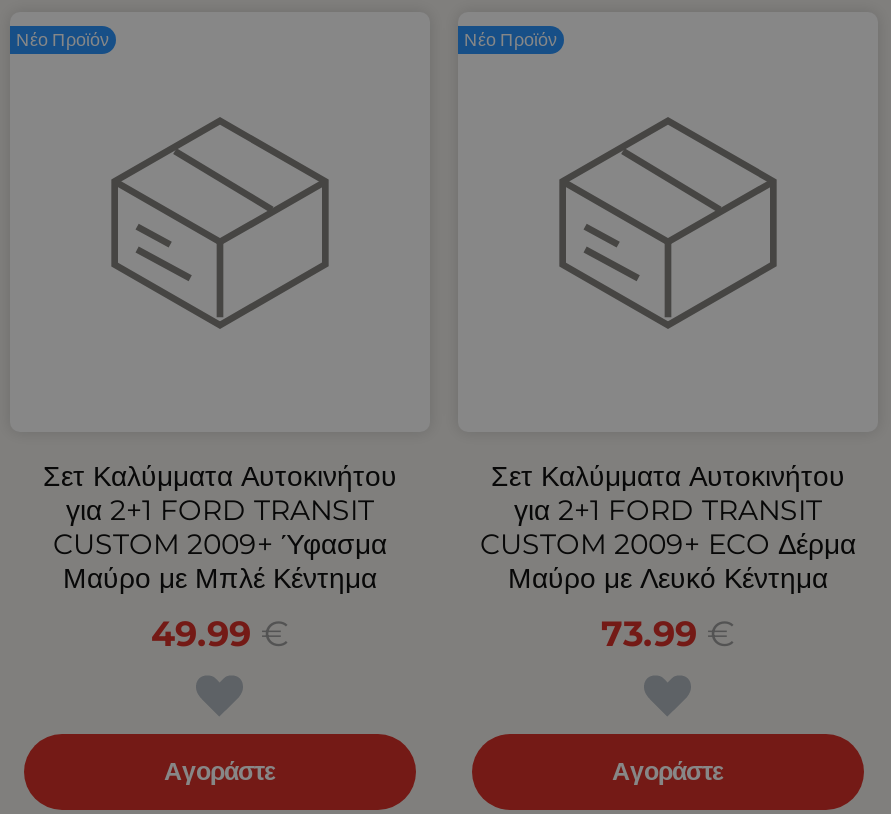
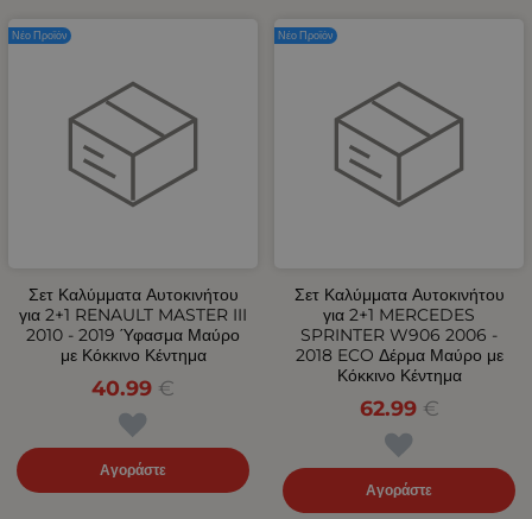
- για 2+1 FORD TRANSIT
- CUSTOM 2009+ Ύφασμα
- Μαύρο με Μπλέ Κέντημα
- 49.99 €
+ για 2+1 RENAULT MASTER III
+ 2010 - 2019 Ύφασμα Μαύρο
+ με Κόκκινο Κέντημα
+ 40.99 €

- για 2+1 FORD TRANSIT
- CUSTOM 2009+ ECO Δέρμα
- Μαύρο με Λευκό Κέντημα
- 73.99 €
+ για 2+1 MERCEDES
+ SPRINTER W906 2006 -
+ 2018 ECO Δέρμα Μαύρο με
+ Κόκκινο Κέντημα
+ 62.99 €
